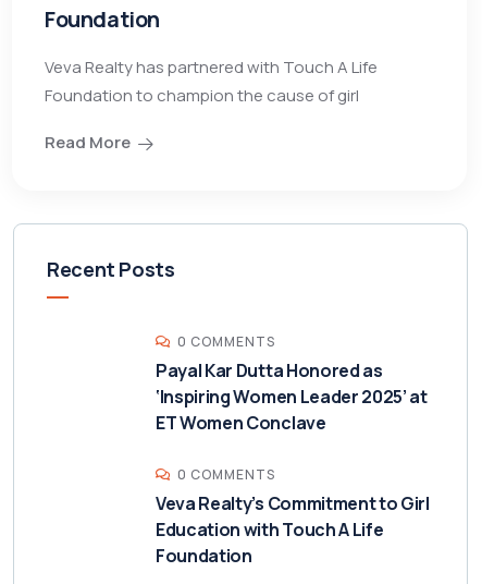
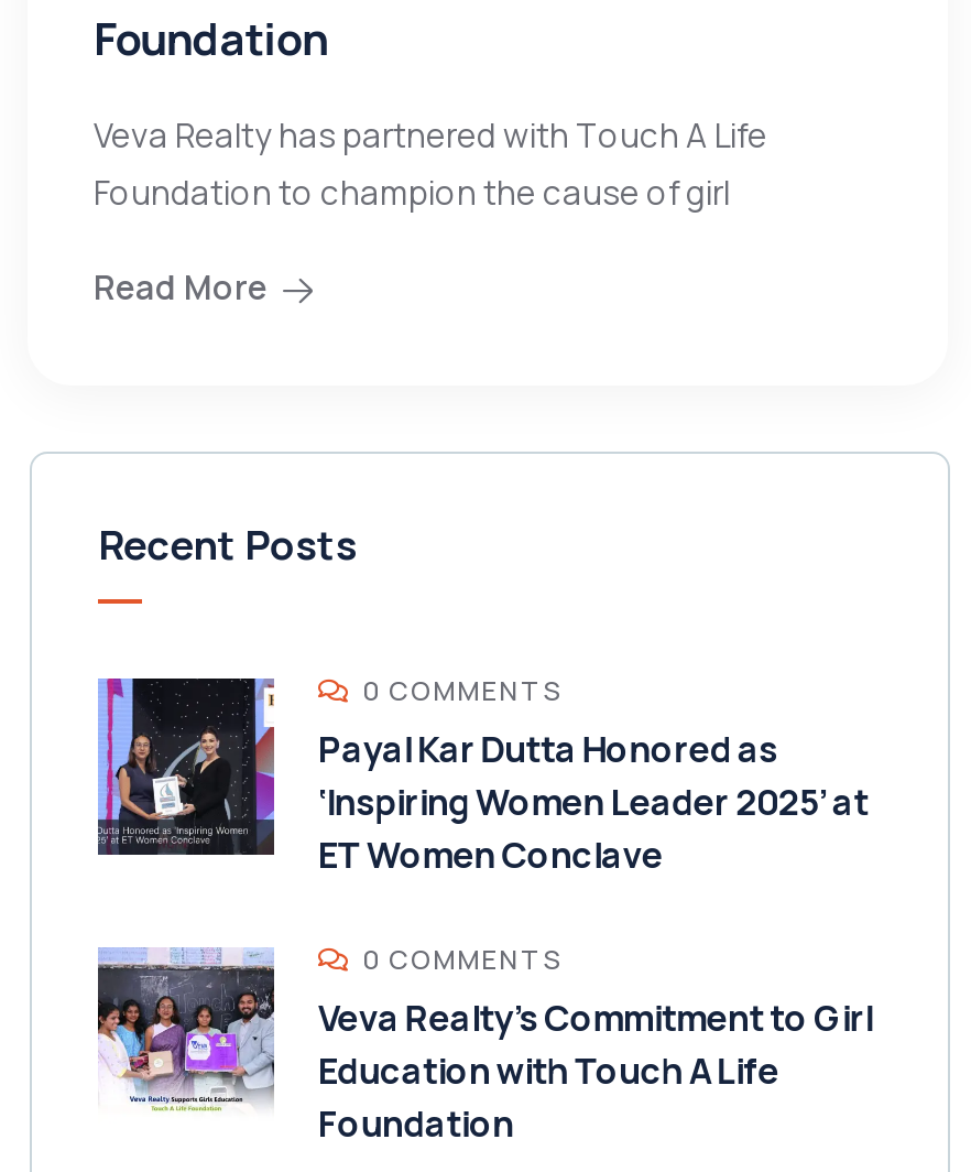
+ [image]

+ [image]
